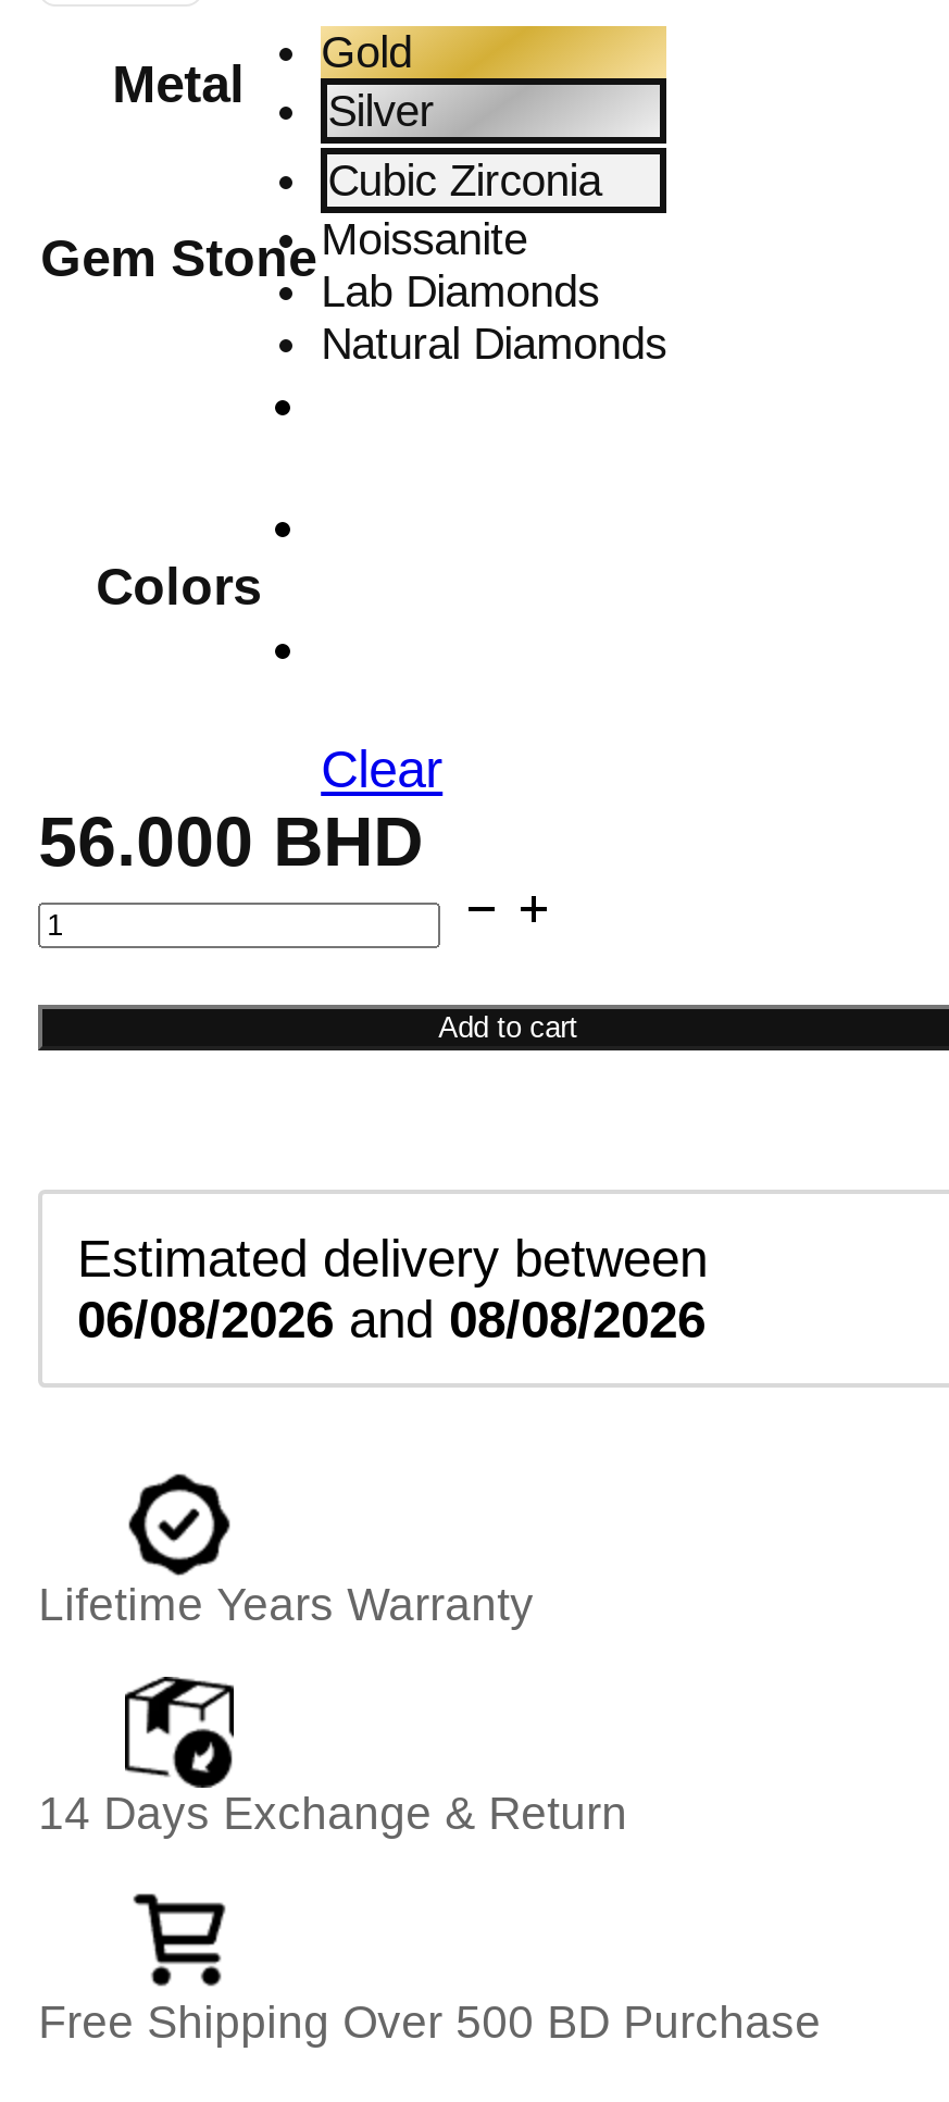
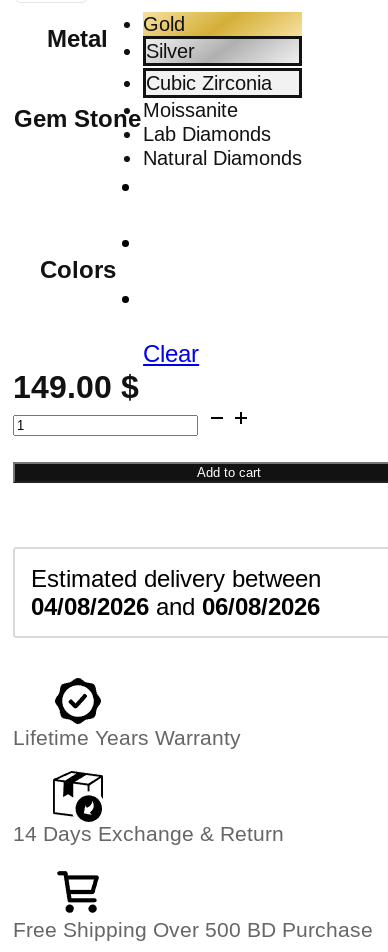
- 56.000 BHD
+ 149.00 $

- 06/08/2026 and 08/08/2026
+ 04/08/2026 and 06/08/2026
